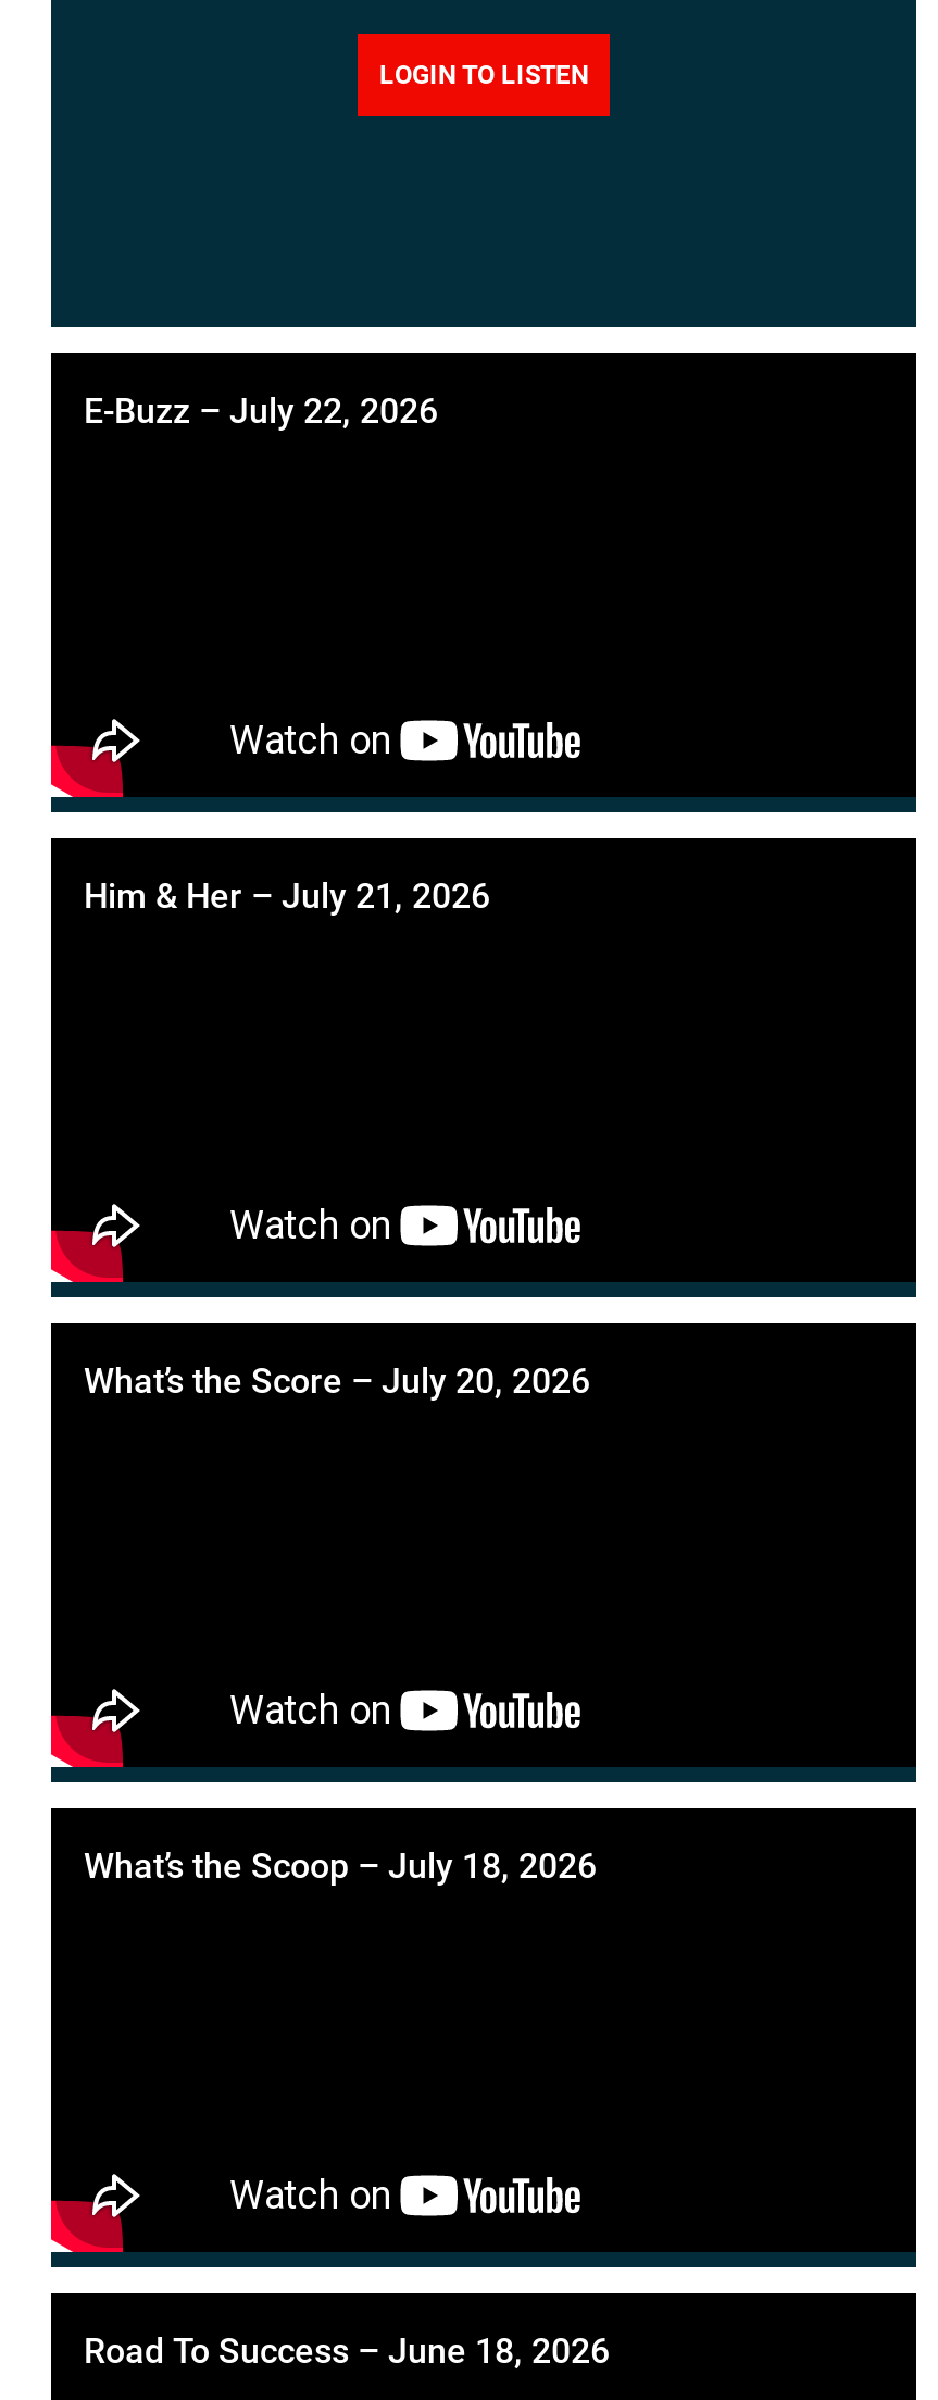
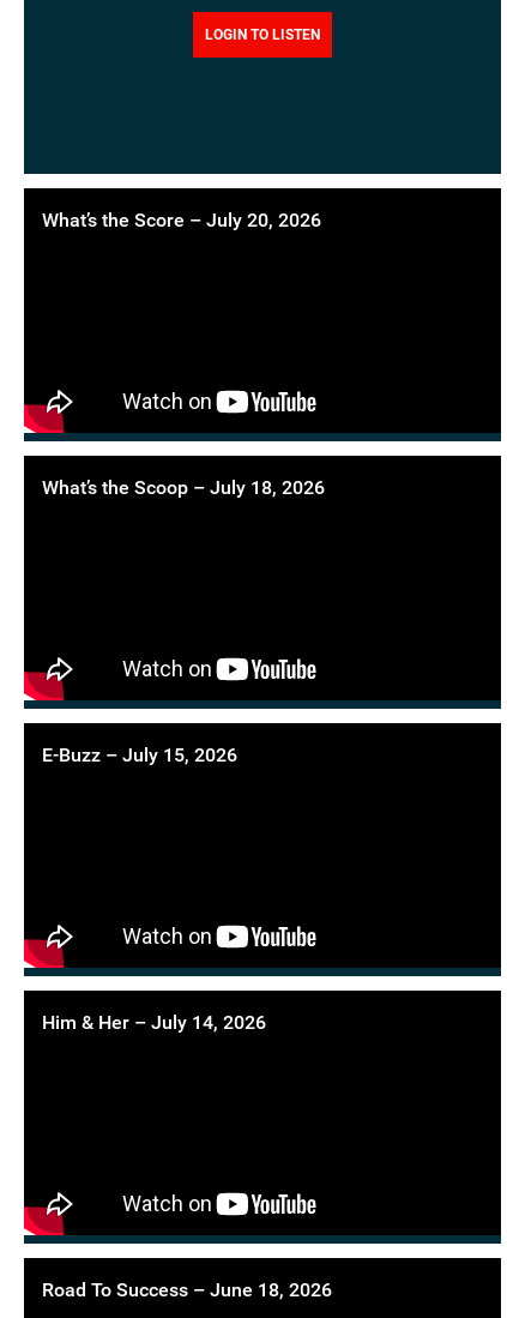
- E-Buzz – July 22, 2026

- Him & Her – July 21, 2026

moved up: What’s the Score – July 20, 2026 | What’s the Scoop – July 18, 2026

+ E-Buzz – July 15, 2026

+ Him & Her – July 14, 2026
